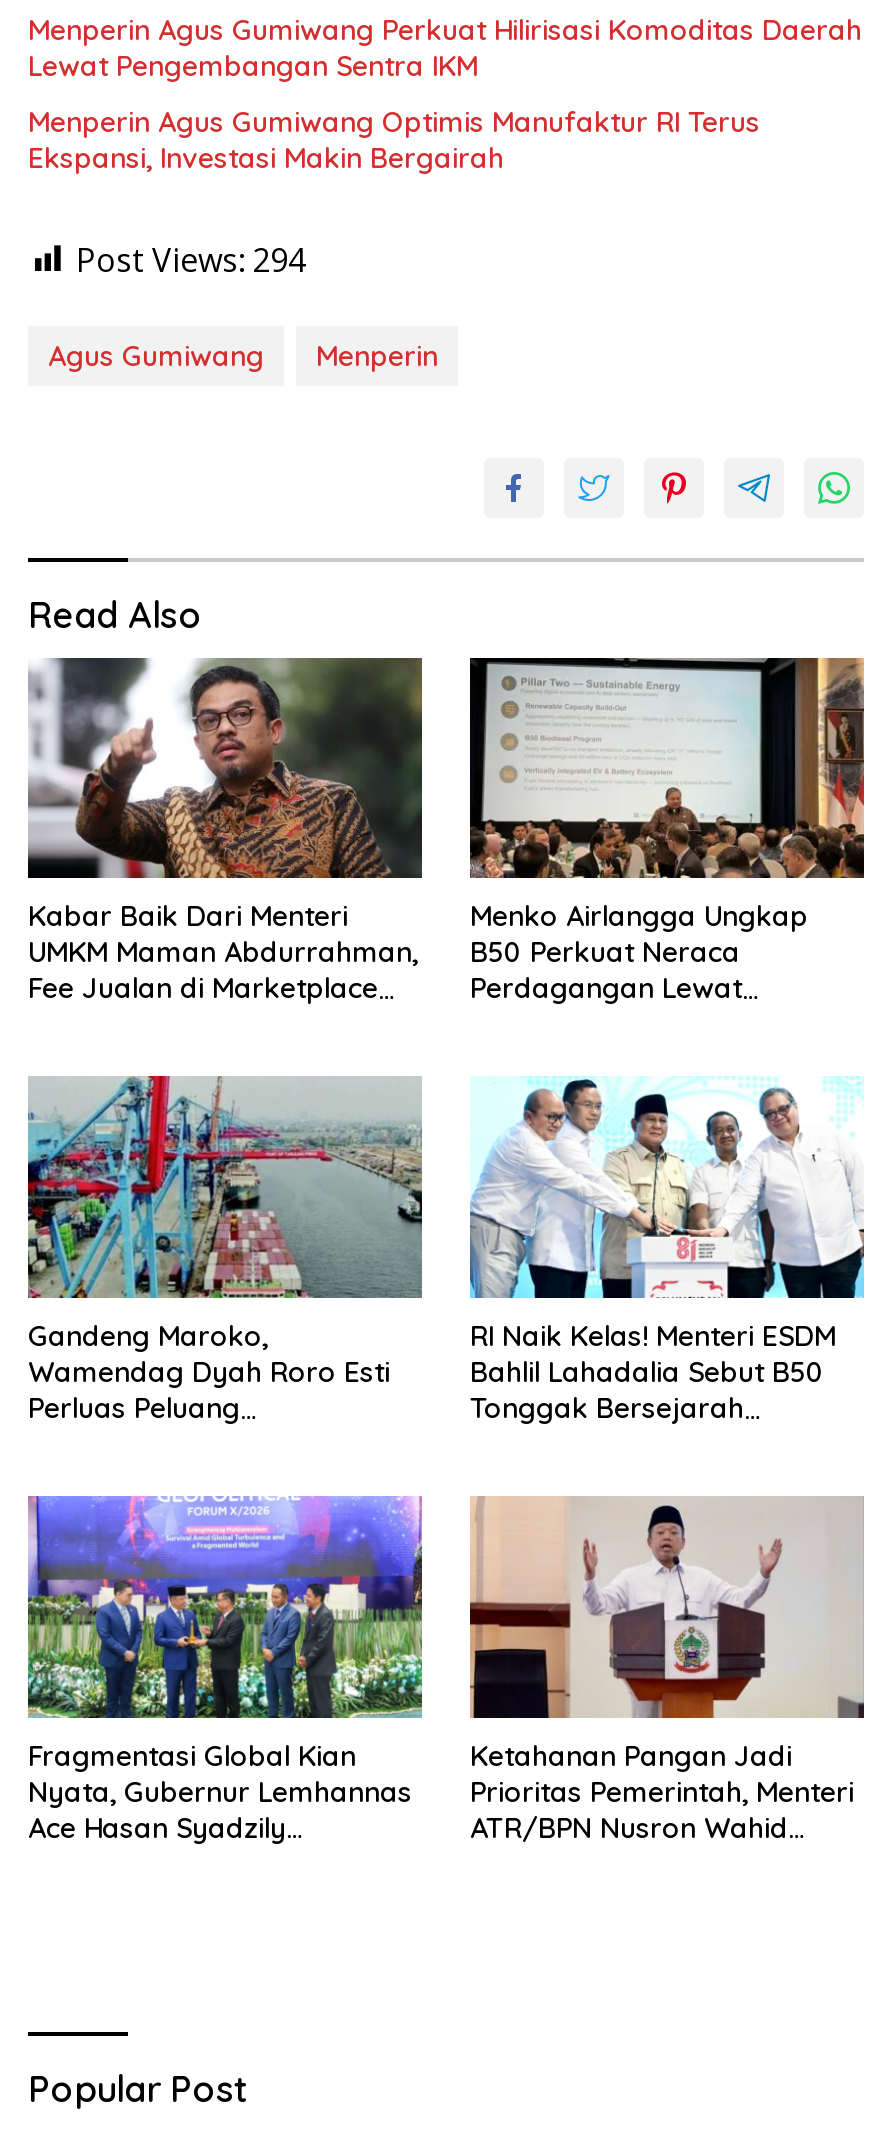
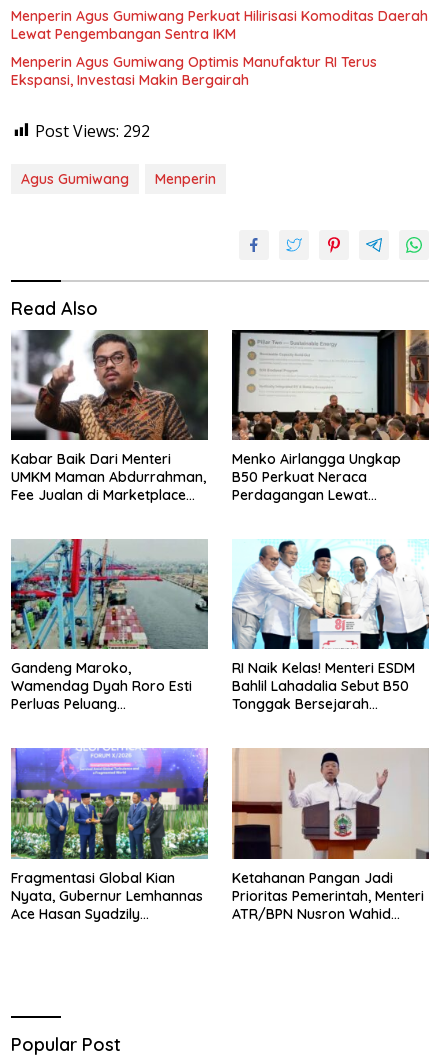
- Post Views: 294
+ Post Views: 292
